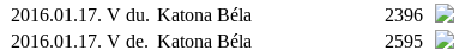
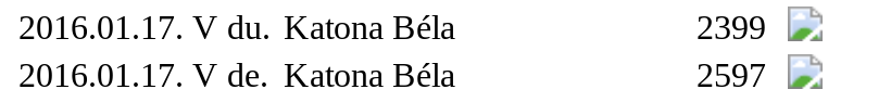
- 2396
+ 2399

- 2595
+ 2597
